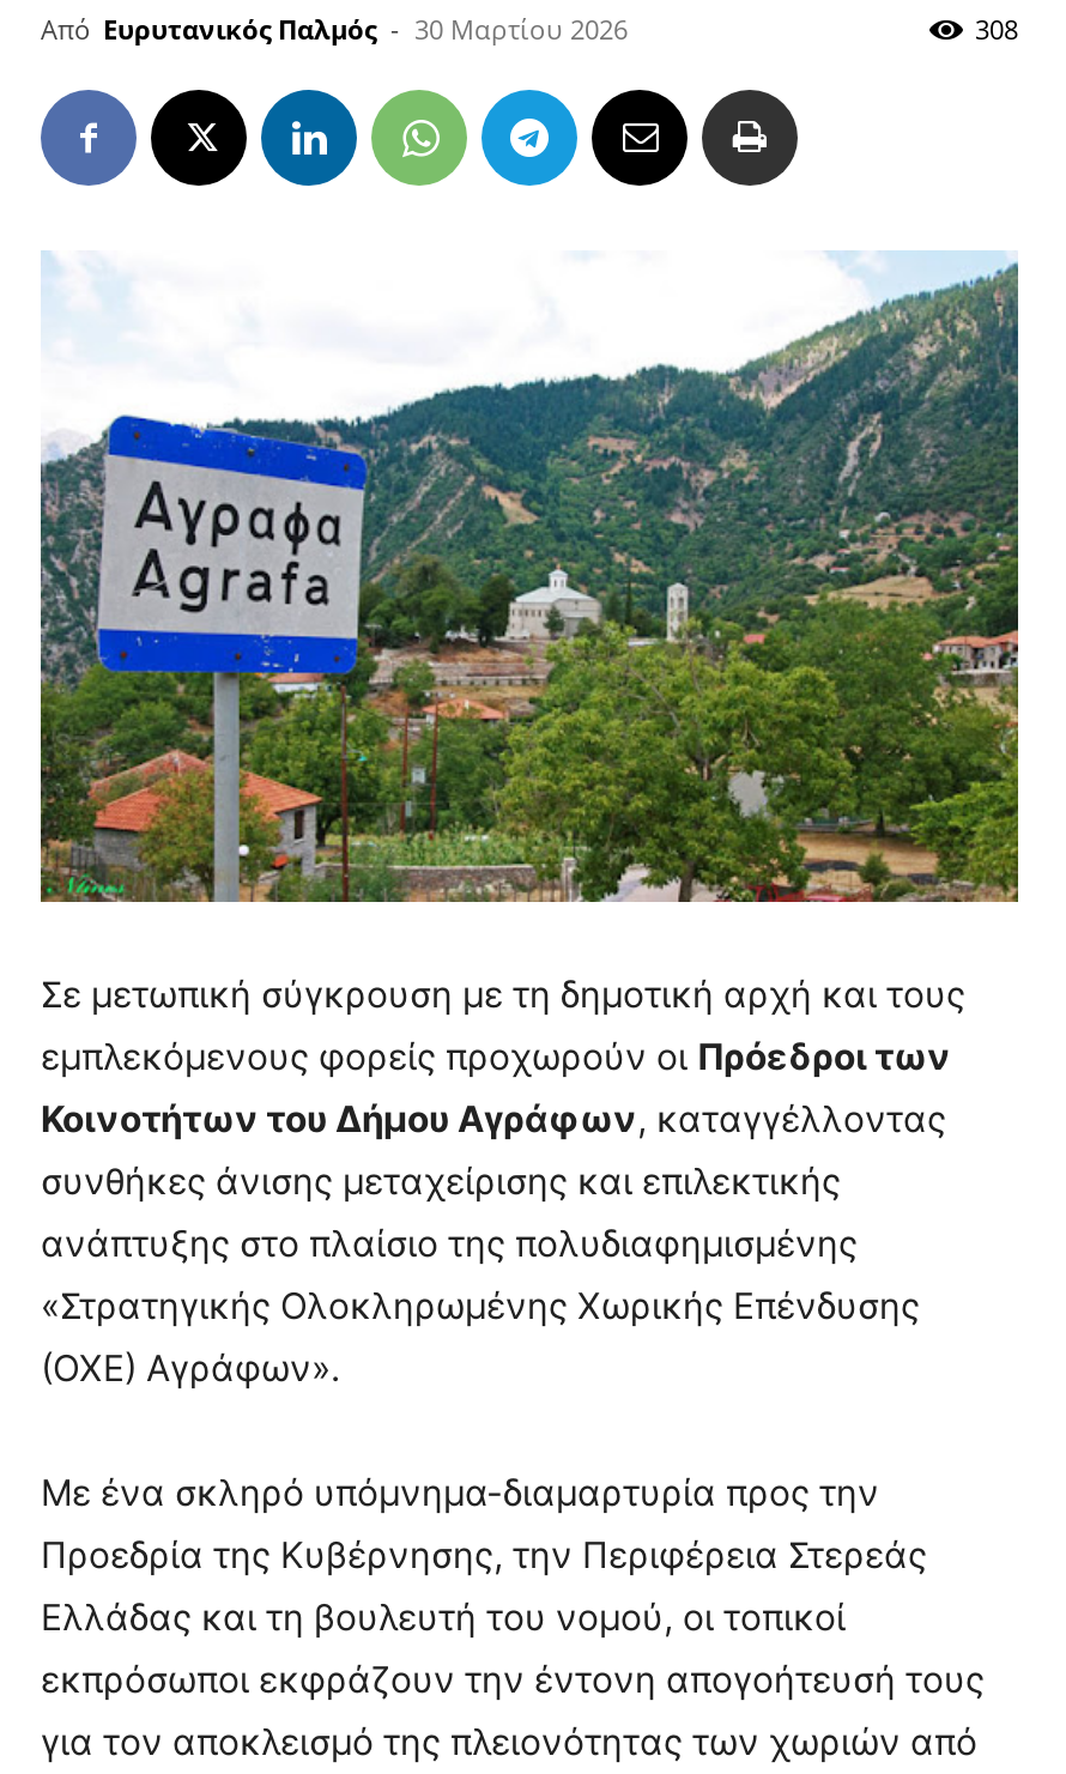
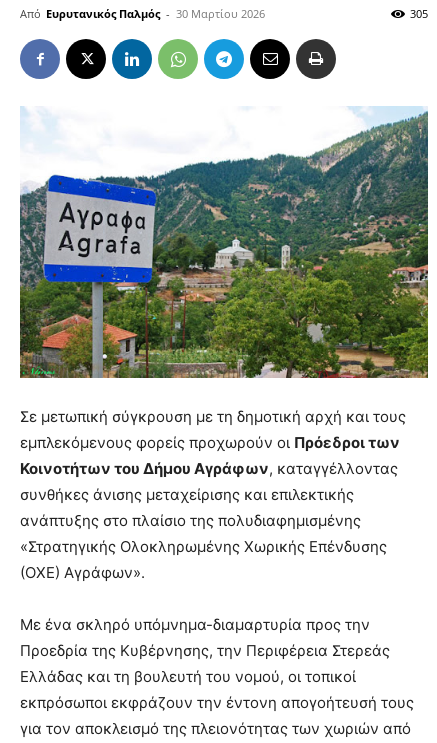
- 308
+ 305
